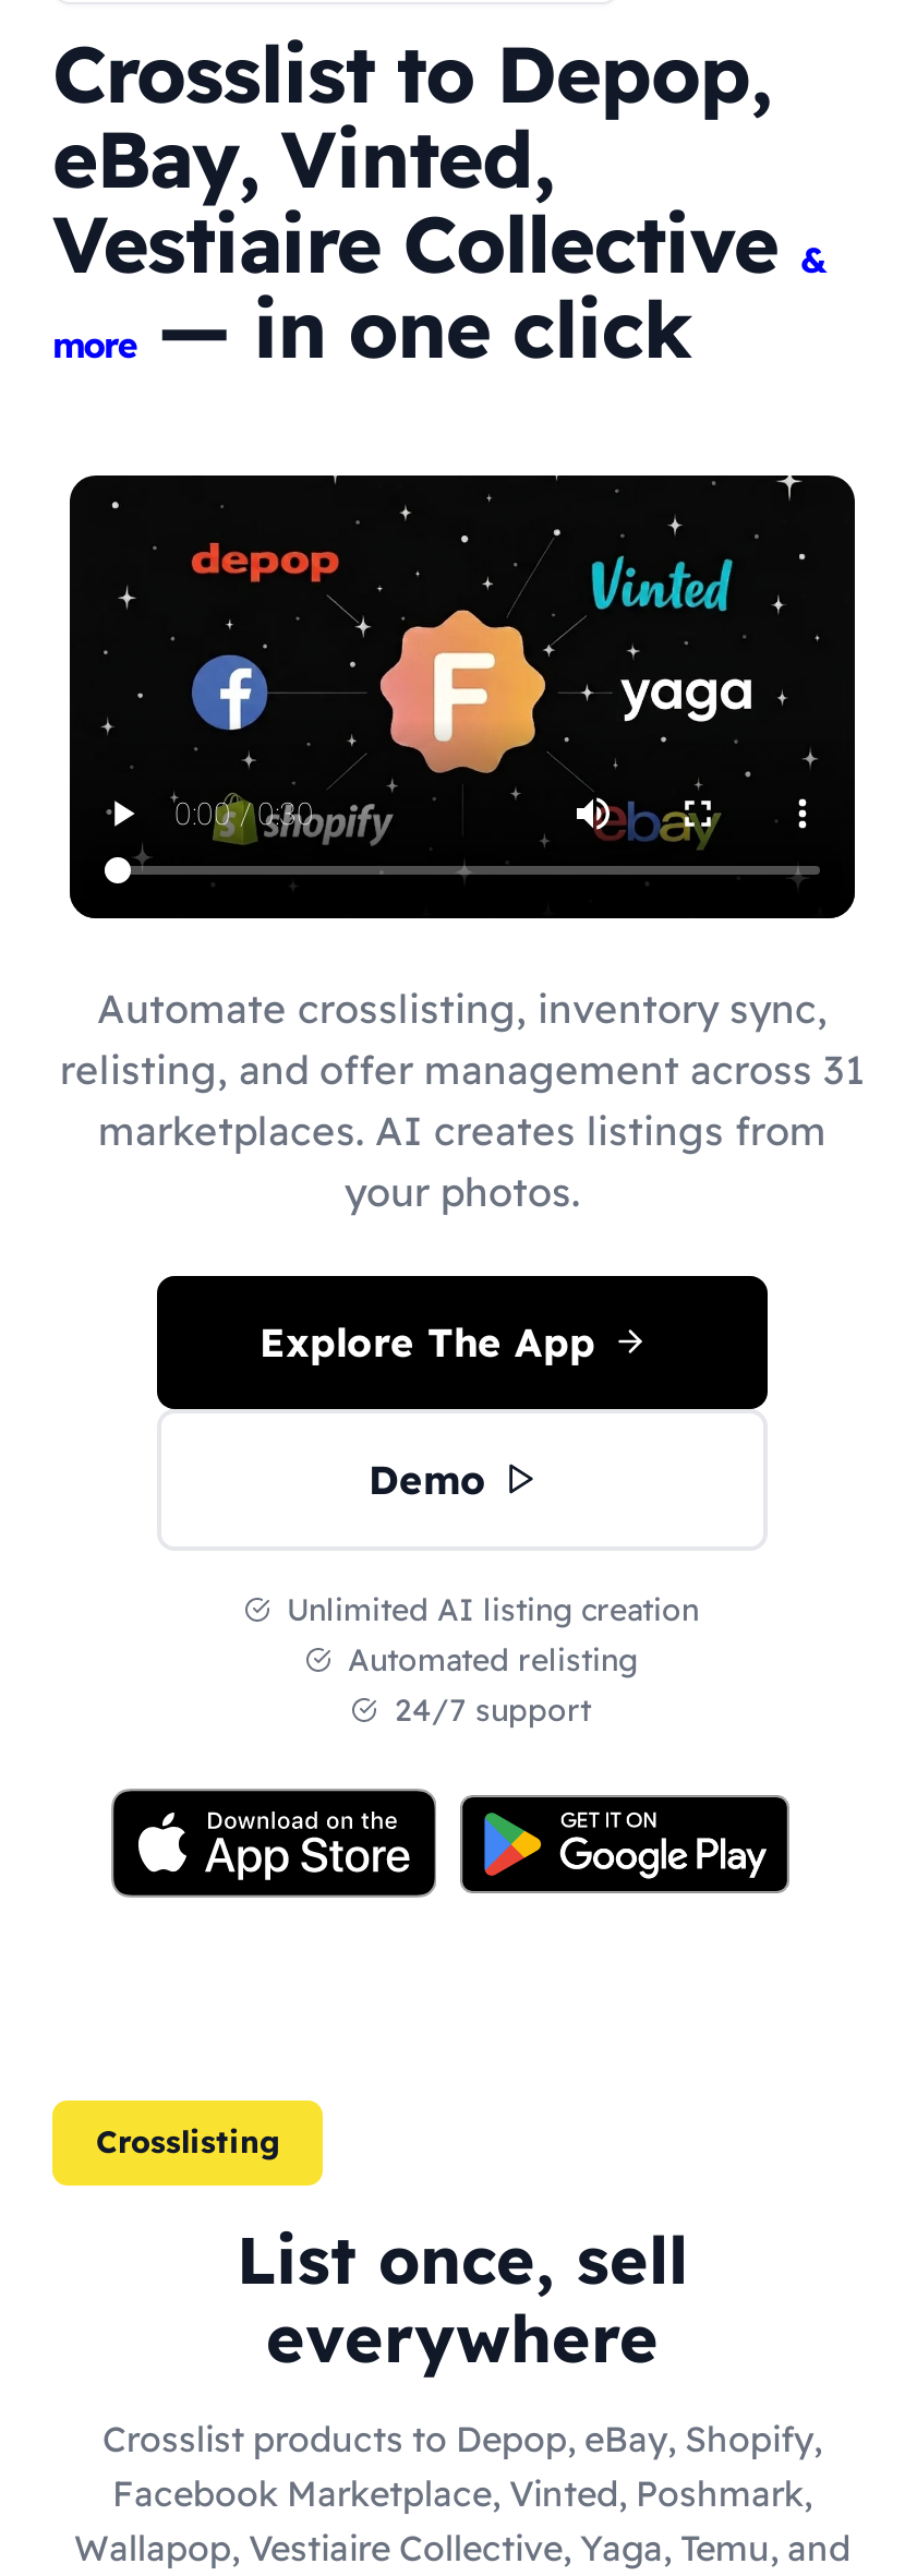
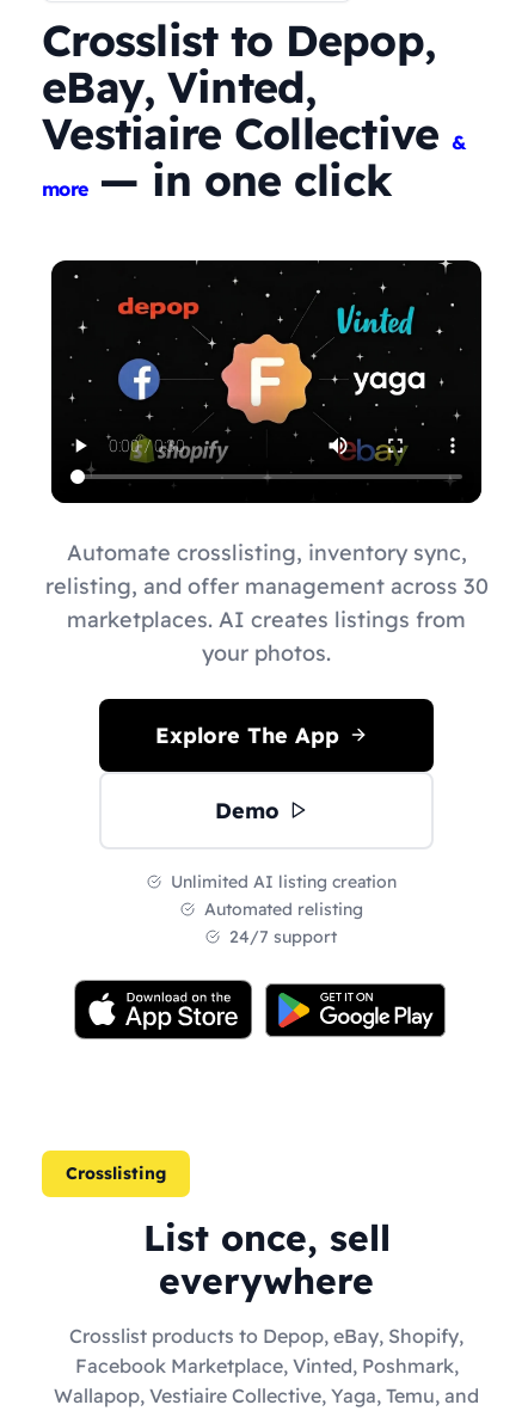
- relisting, and offer management across 31
+ relisting, and offer management across 30
